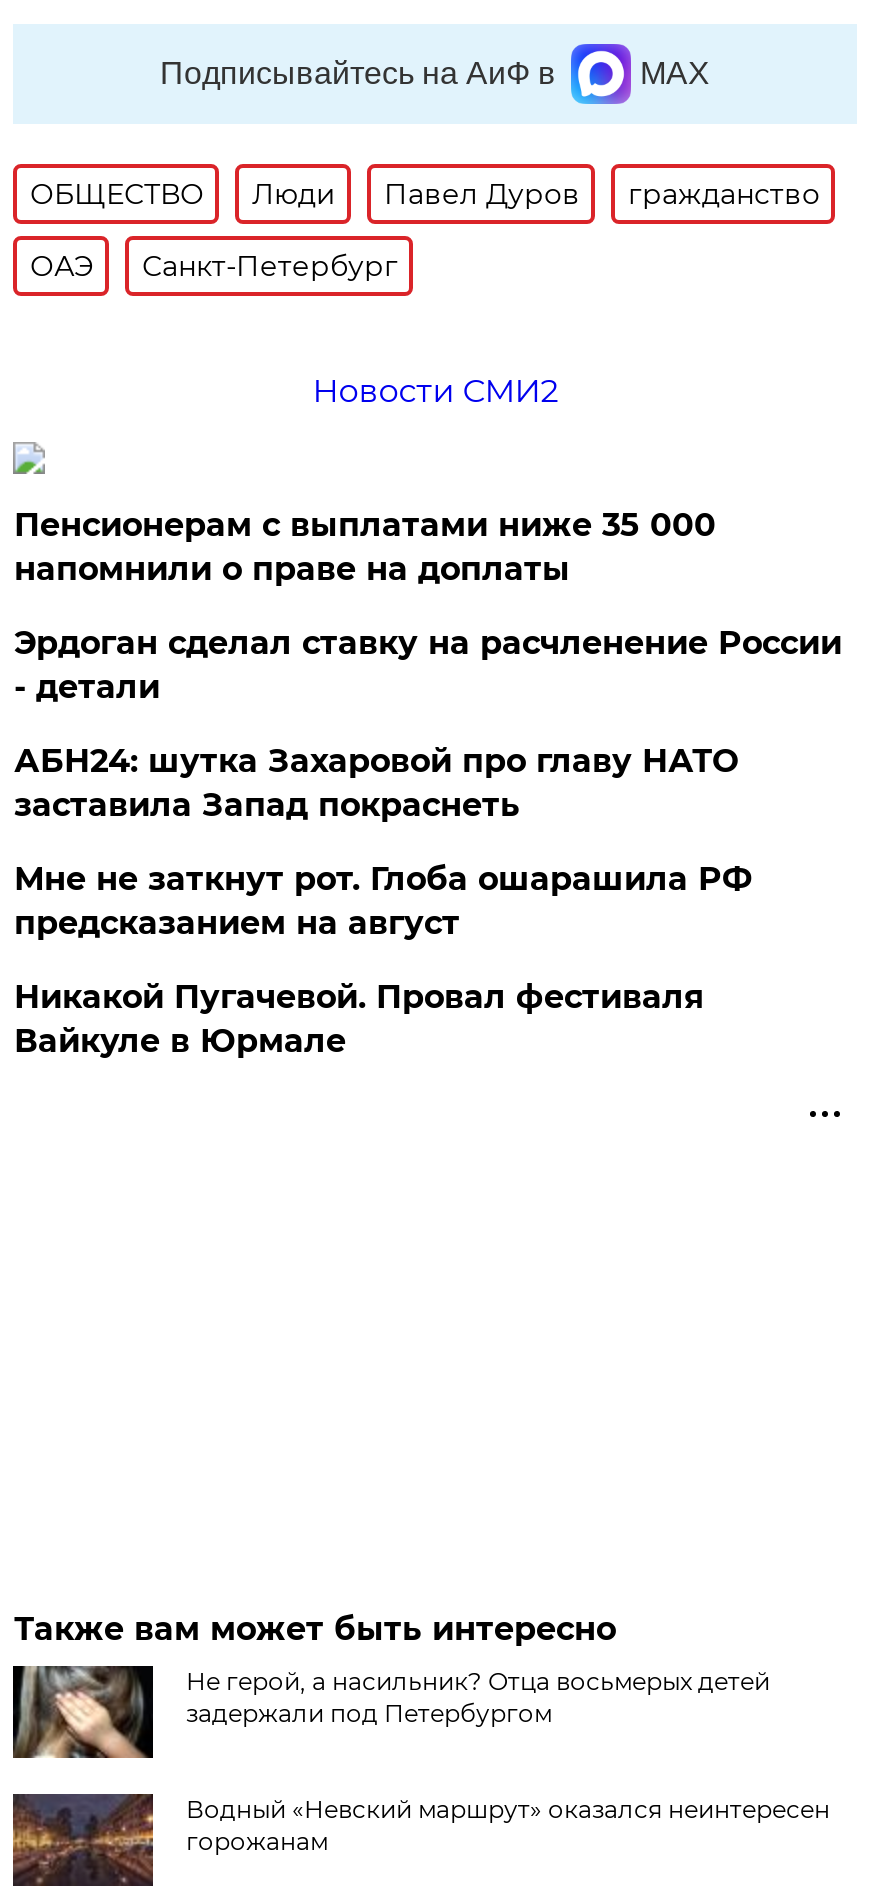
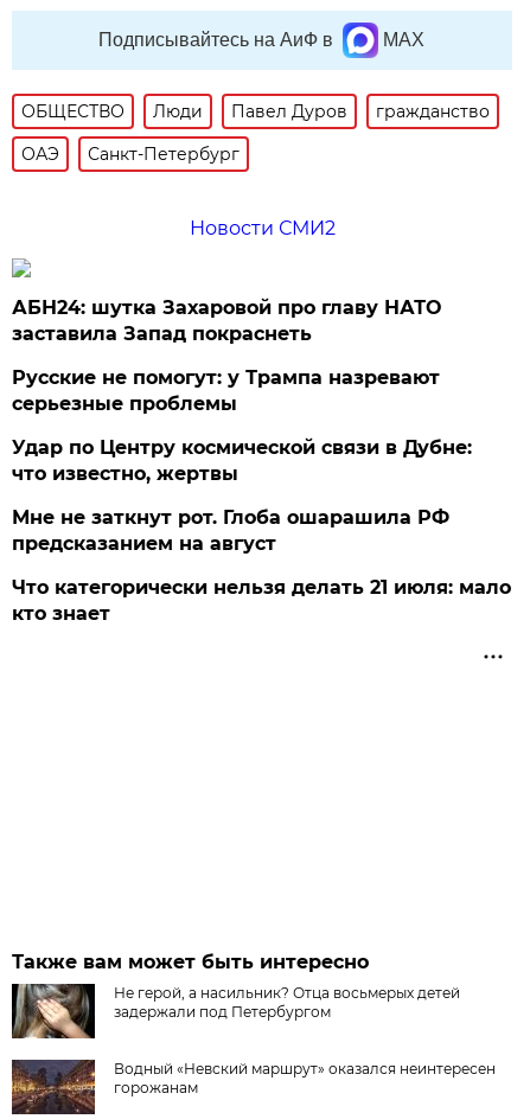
- Пенсионерам с выплатами ниже 35 000
- напомнили о праве на доплаты
- Эрдоган сделал ставку на расчленение России
- - детали

moved up: АБН24: шутка Захаровой про главу НАТО | заставила Запад покраснеть

+ Русские не помогут: у Трампа назревают
+ серьезные проблемы
+ Удар по Центру космической связи в Дубне:
+ что известно, жертвы

- Никакой Пугачевой. Провал фестиваля
- Вайкуле в Юрмале
+ Что категорически нельзя делать 21 июля: мало
+ кто знает
